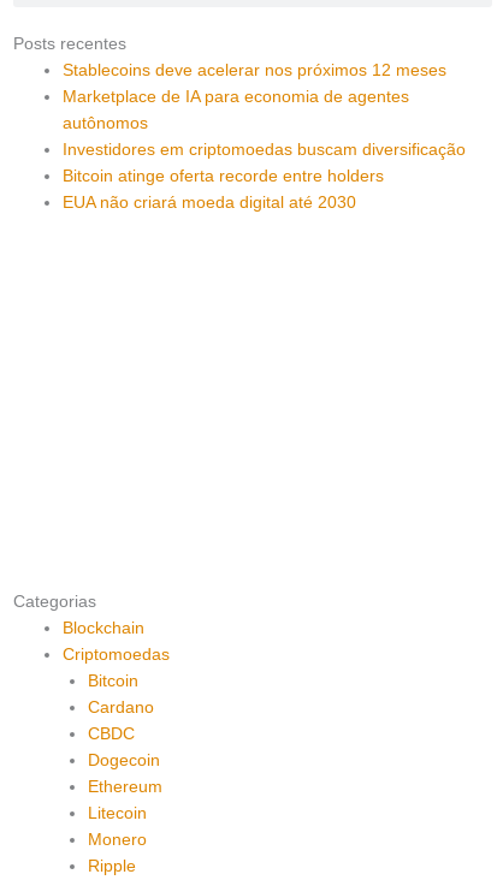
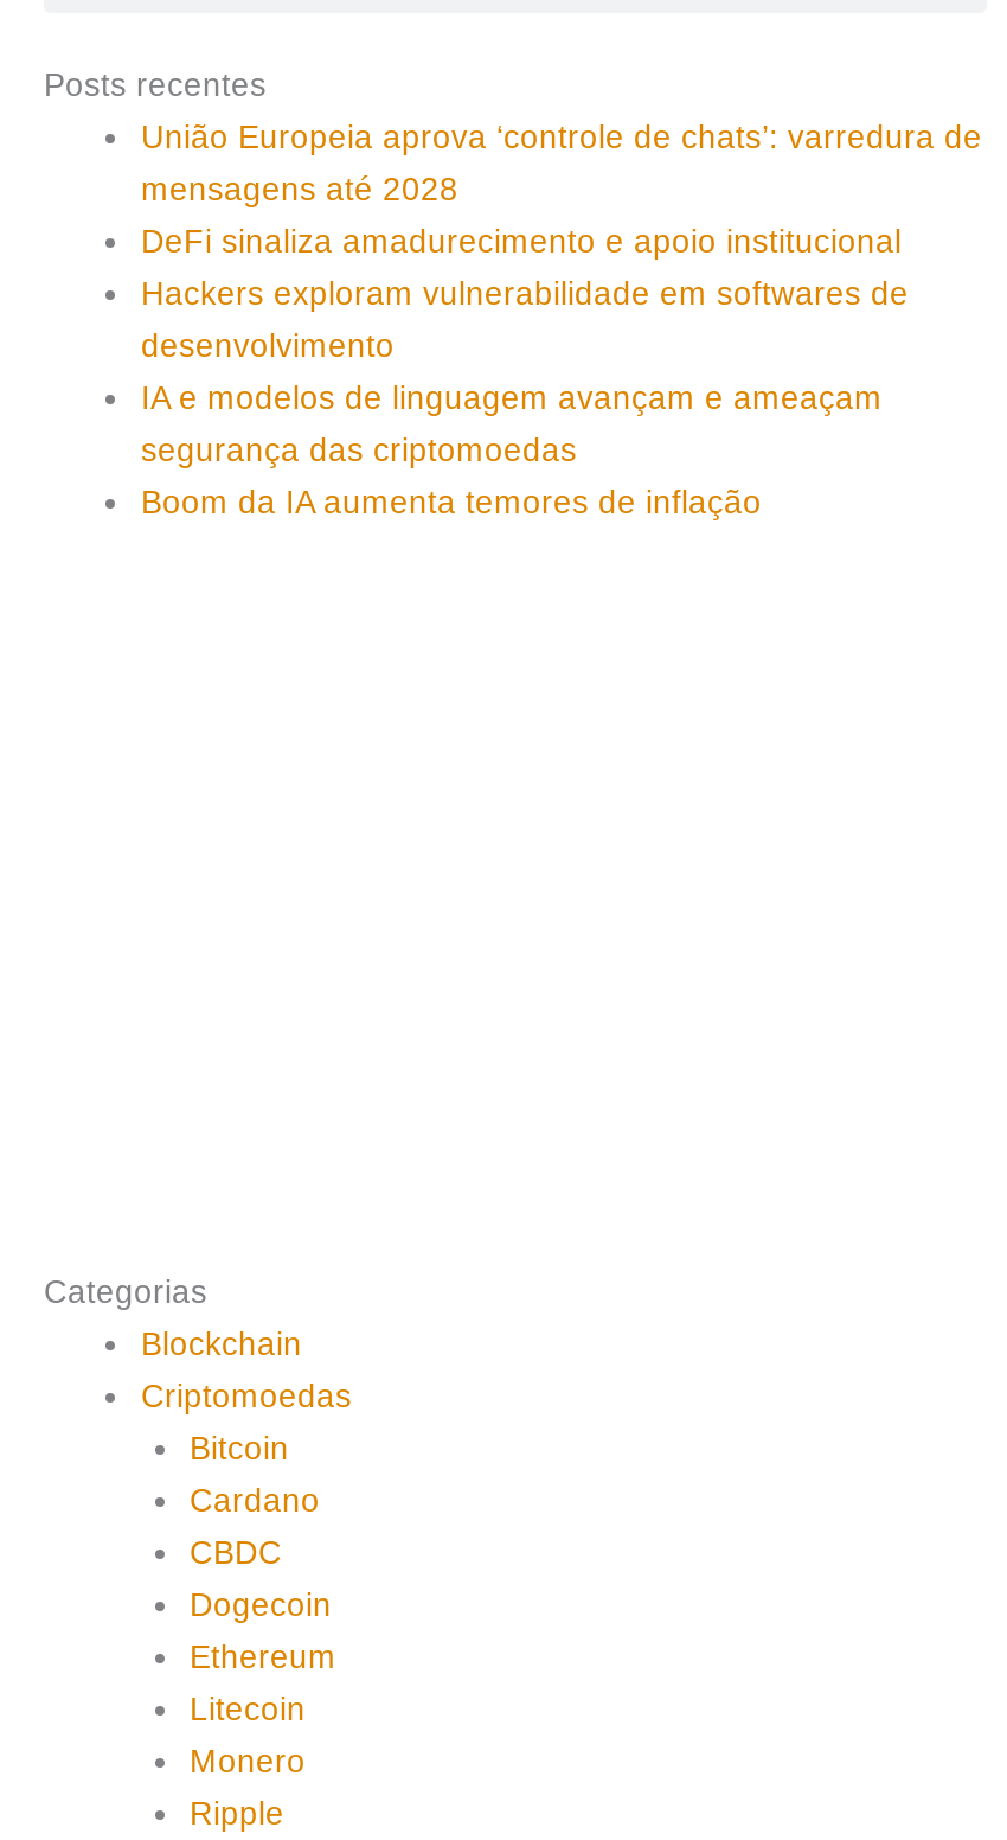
- Stablecoins deve acelerar nos próximos 12 meses
- Marketplace de IA para economia de agentes
- autônomos
- Investidores em criptomoedas buscam diversificação
- Bitcoin atinge oferta recorde entre holders
- EUA não criará moeda digital até 2030
+ União Europeia aprova ‘controle de chats’: varredura de
+ mensagens até 2028
+ DeFi sinaliza amadurecimento e apoio institucional
+ Hackers exploram vulnerabilidade em softwares de
+ desenvolvimento
+ IA e modelos de linguagem avançam e ameaçam
+ segurança das criptomoedas
+ Boom da IA aumenta temores de inflação
